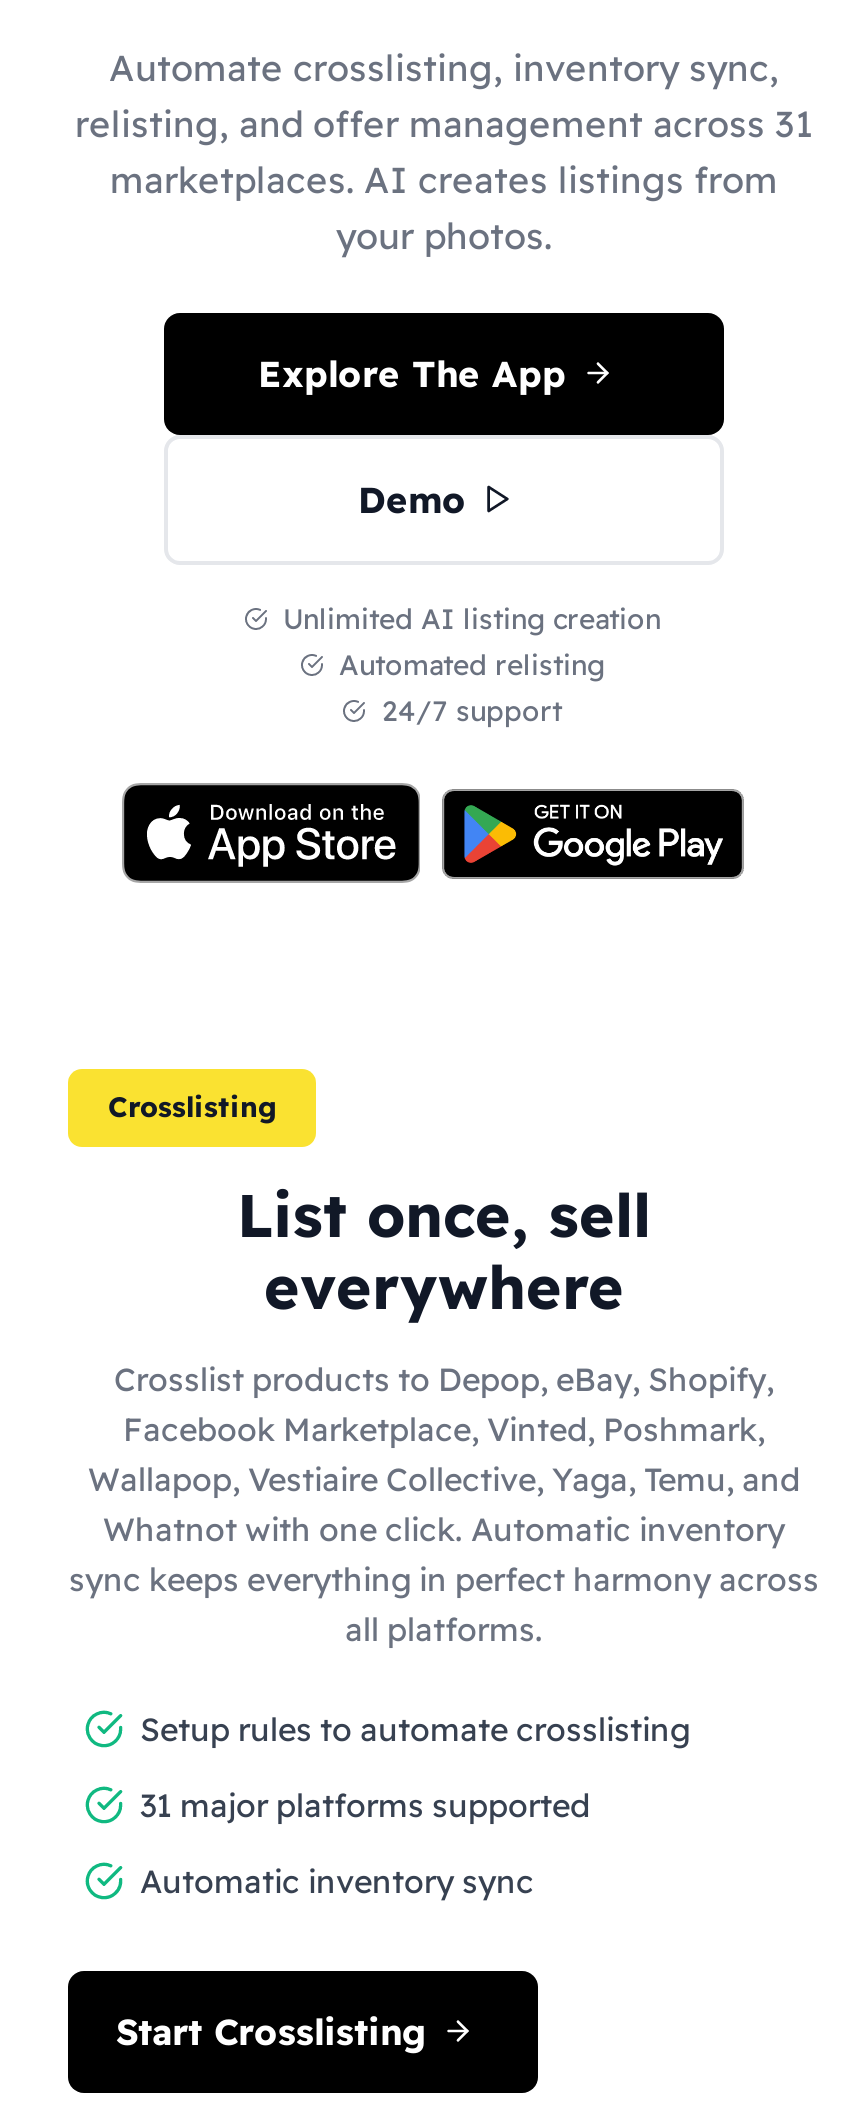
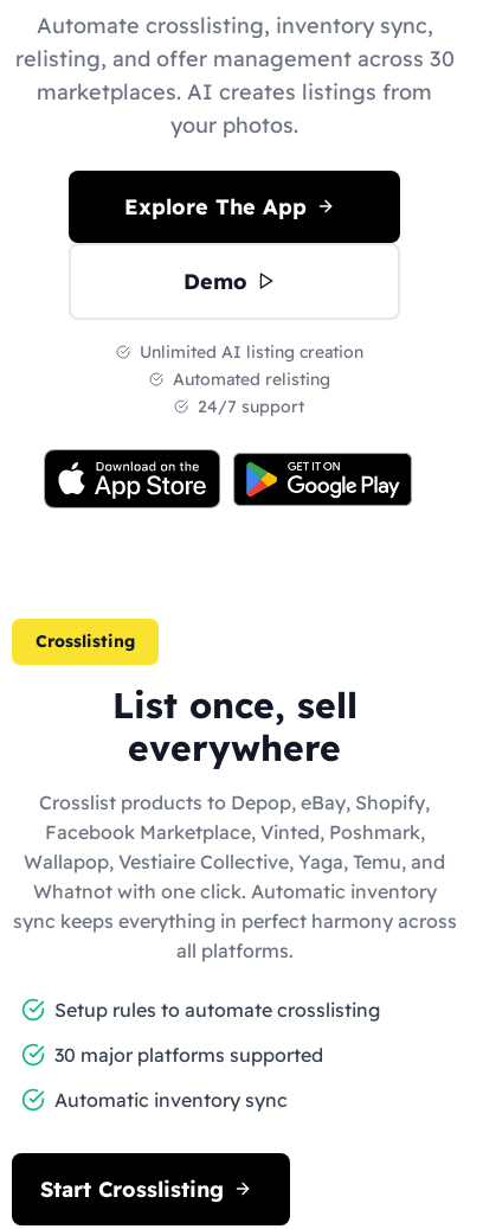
- relisting, and offer management across 31
+ relisting, and offer management across 30

- 31 major platforms supported
+ 30 major platforms supported
